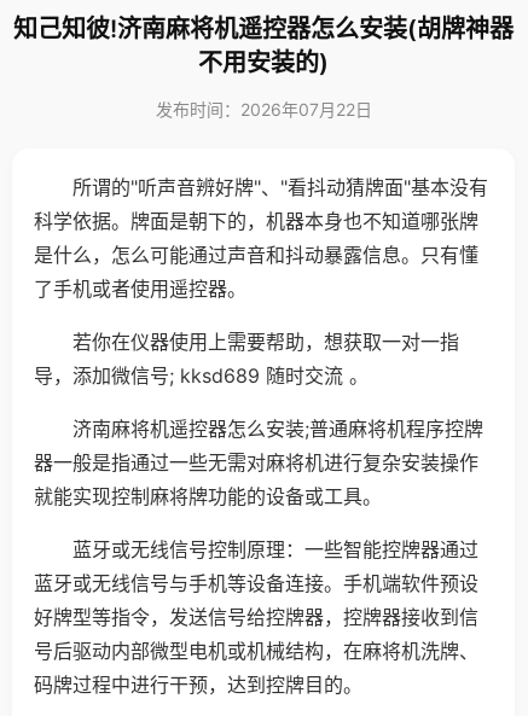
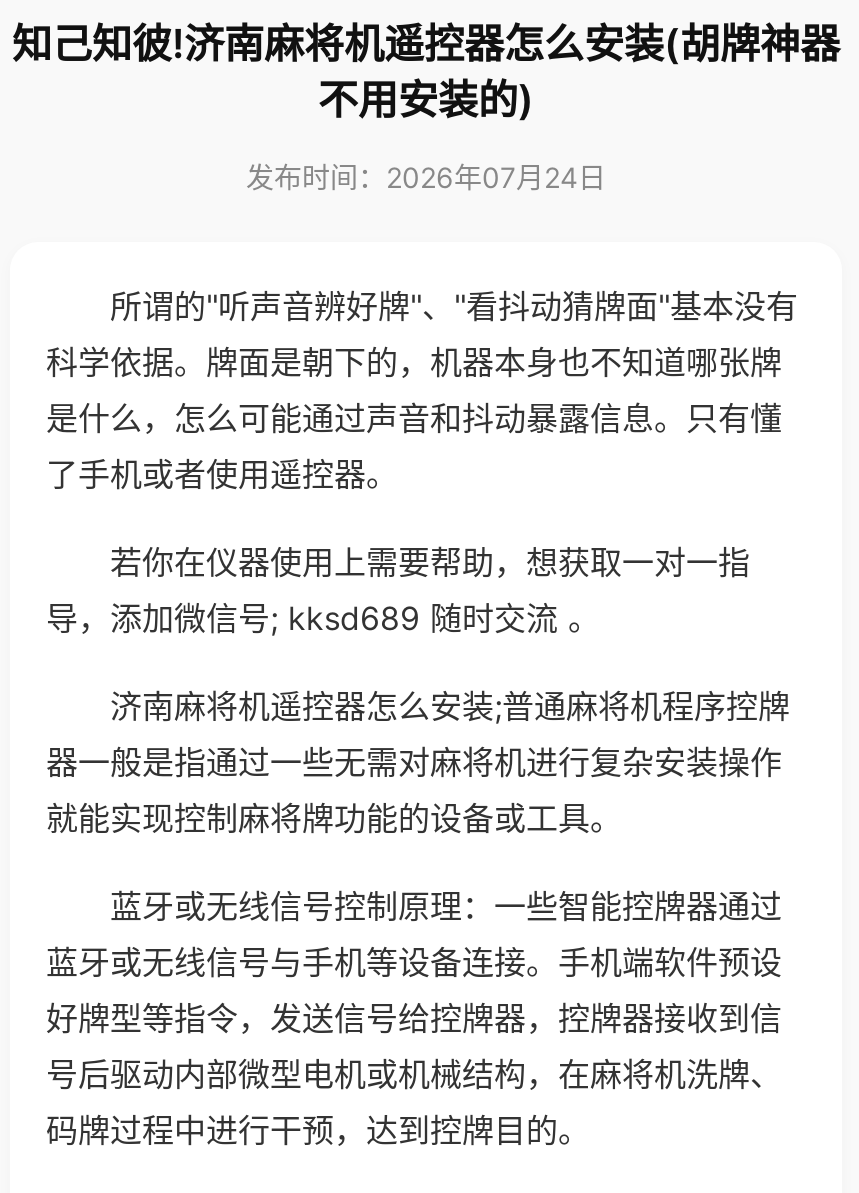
- 发布时间：2026年07月22日
+ 发布时间：2026年07月24日
